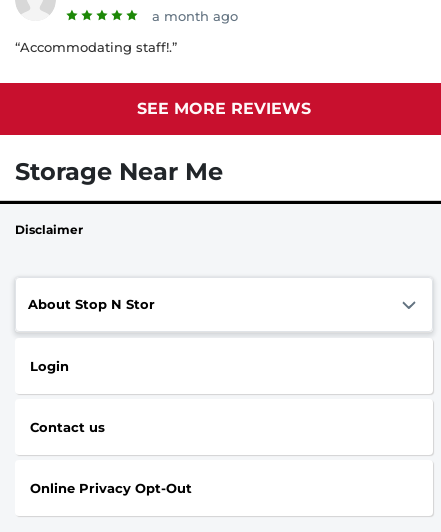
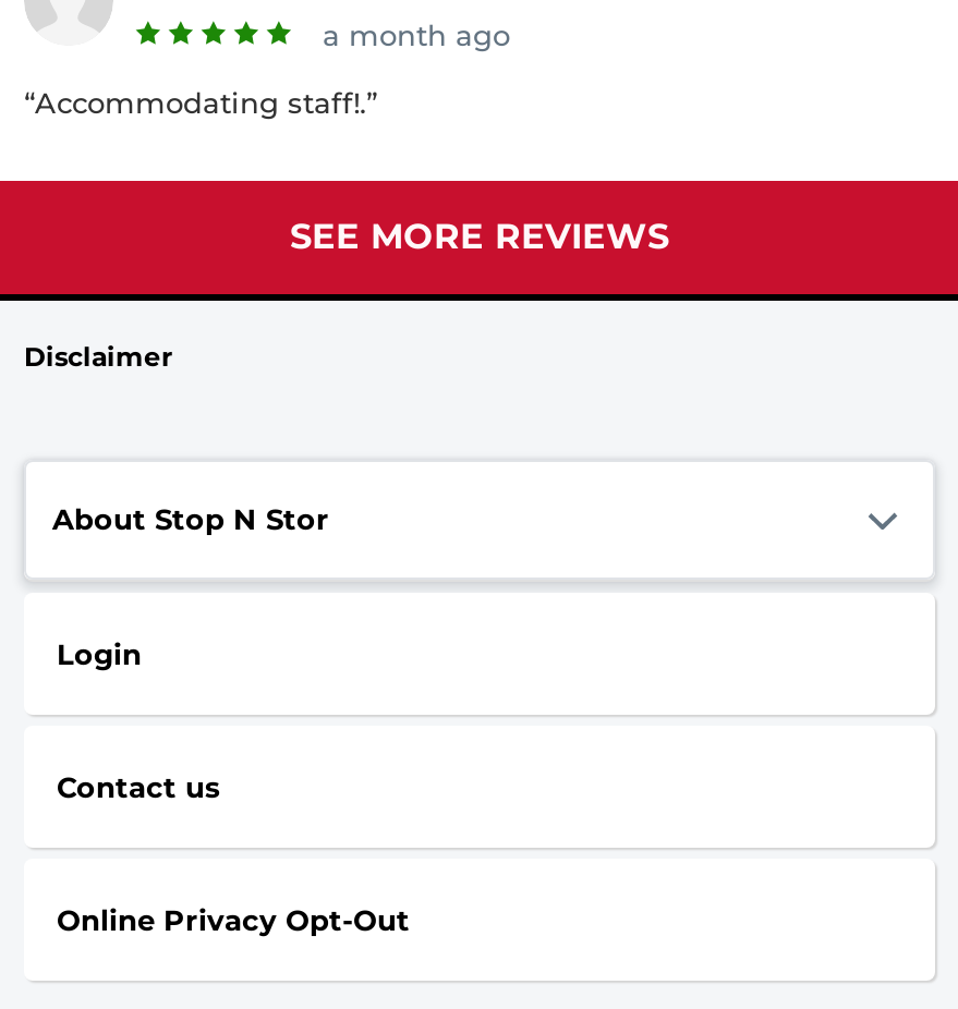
- Storage Near Me
